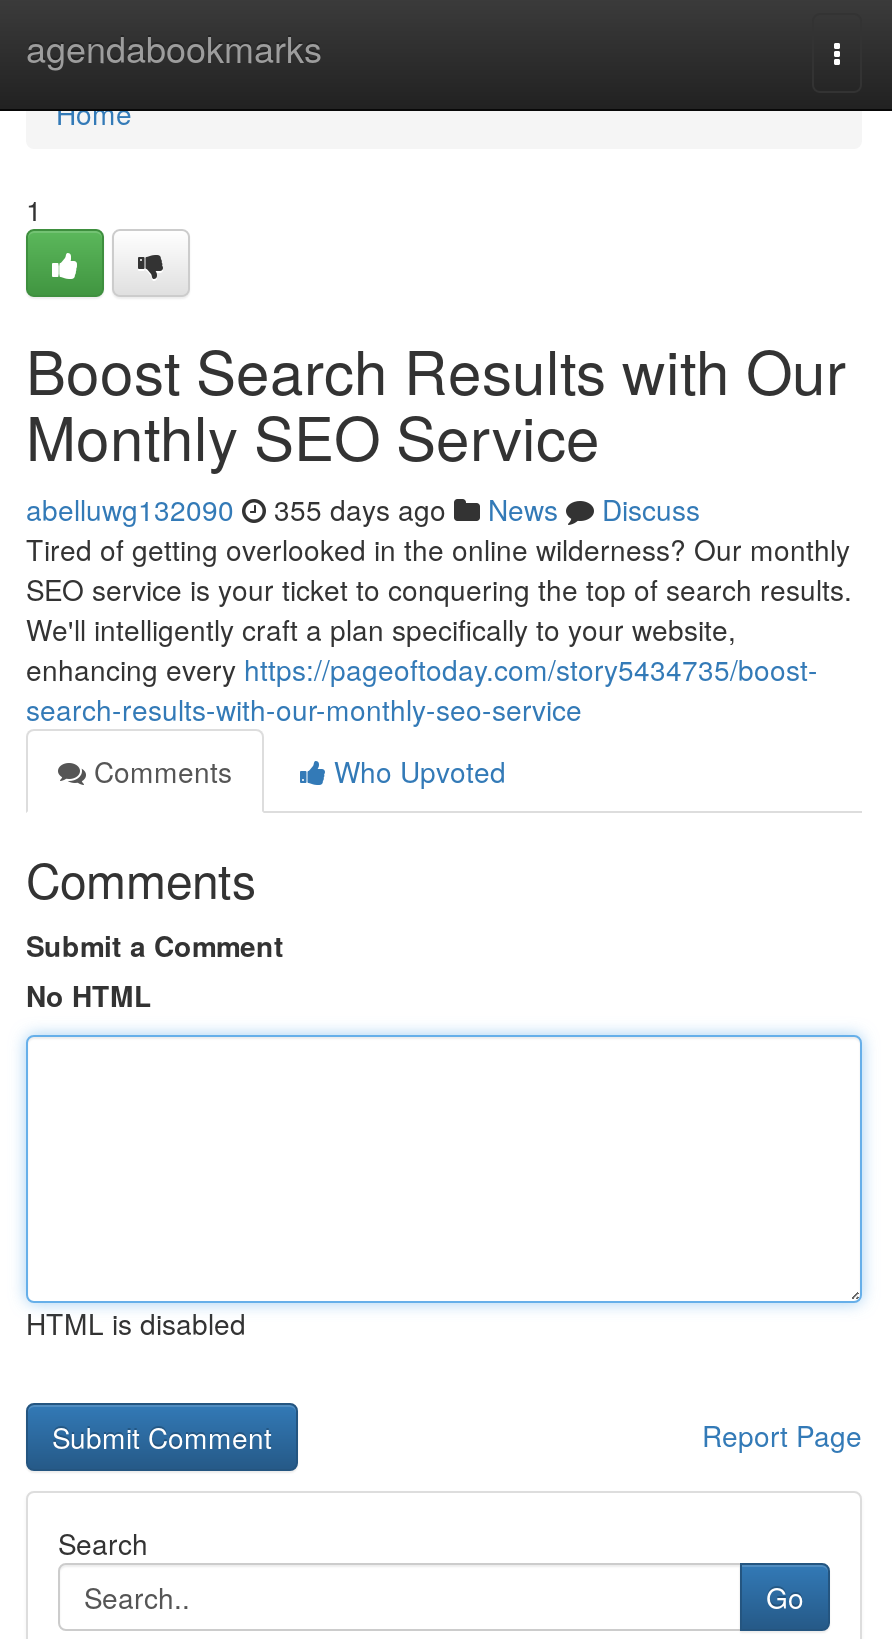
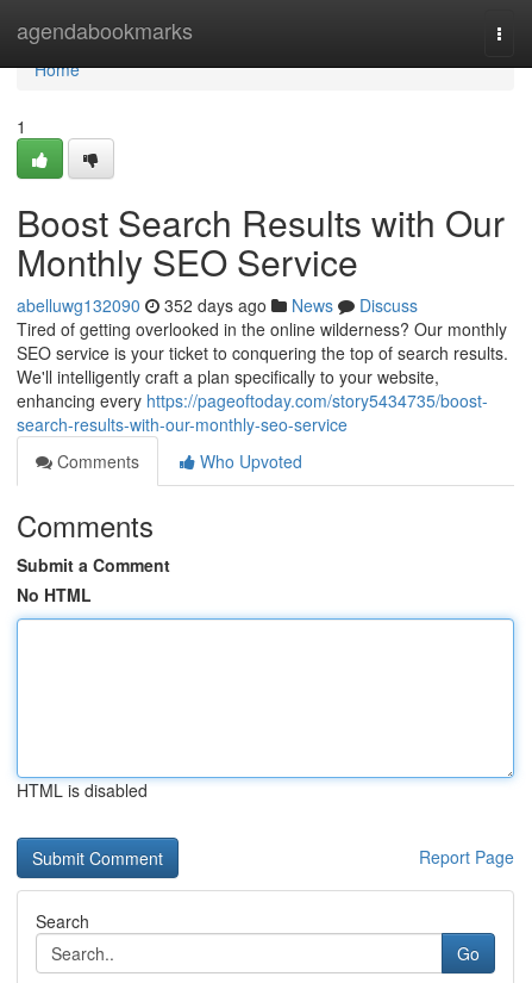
- abelluwg132090 355 days ago News Discuss
+ abelluwg132090 352 days ago News Discuss
